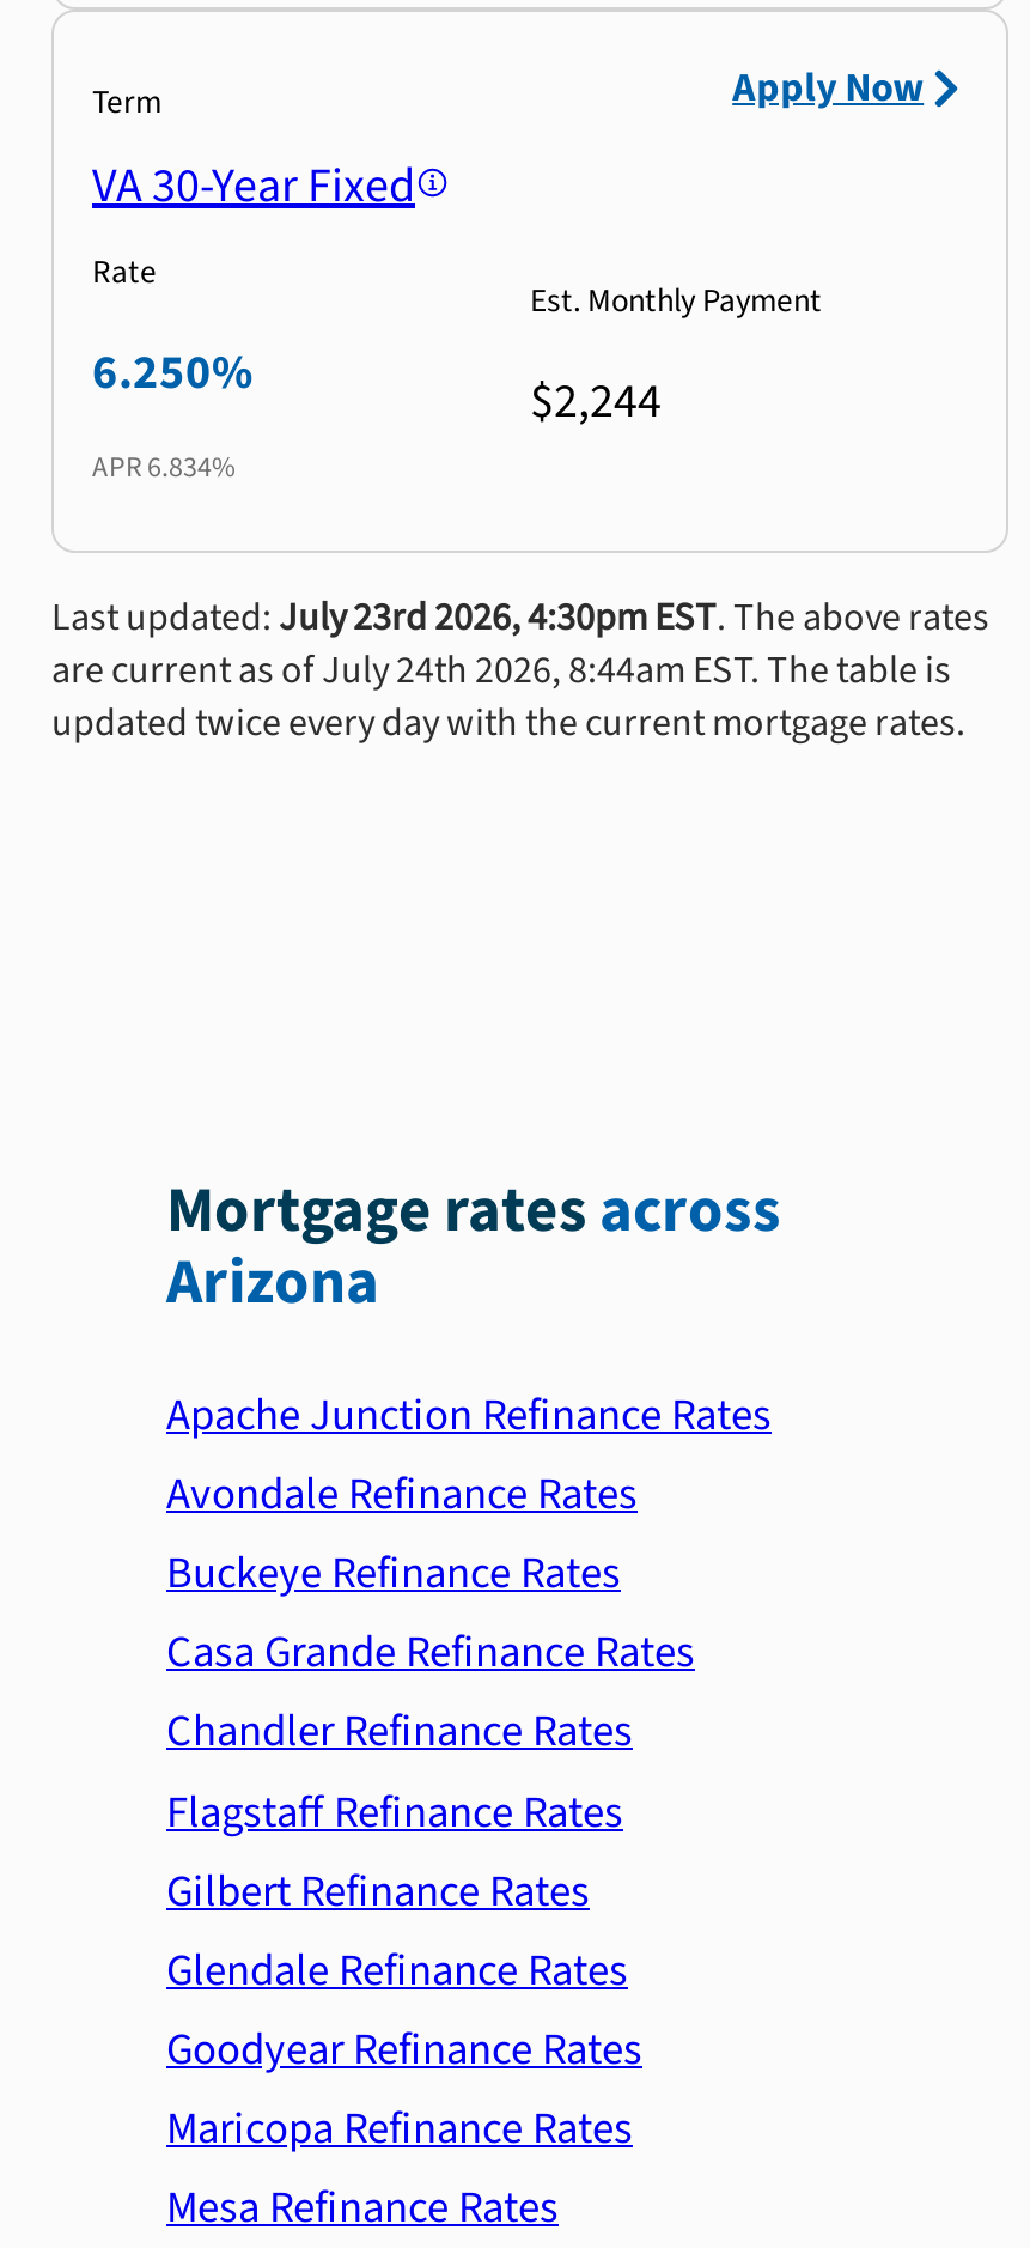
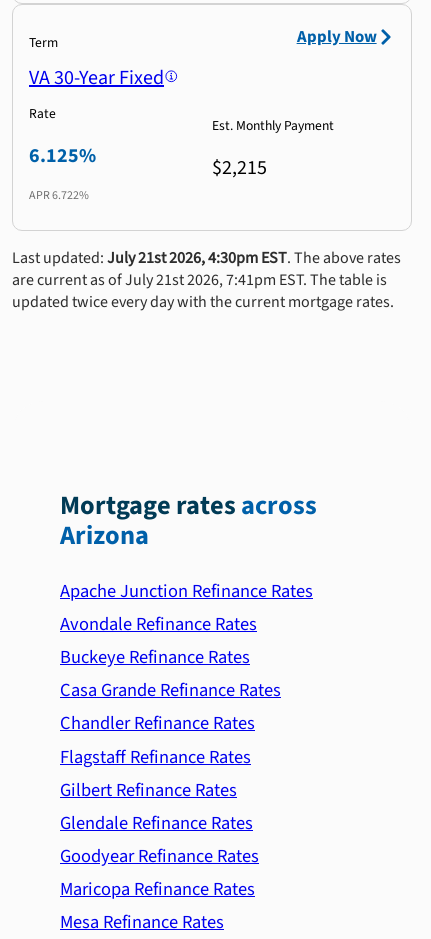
- 6.250%
+ 6.125%

- $2,244
+ $2,215

- APR 6.834%
+ APR 6.722%

- Last updated: July 23rd 2026, 4:30pm EST. The above rates
+ Last updated: July 21st 2026, 4:30pm EST. The above rates

- are current as of July 24th 2026, 8:44am EST. The table is
+ are current as of July 21st 2026, 7:41pm EST. The table is
